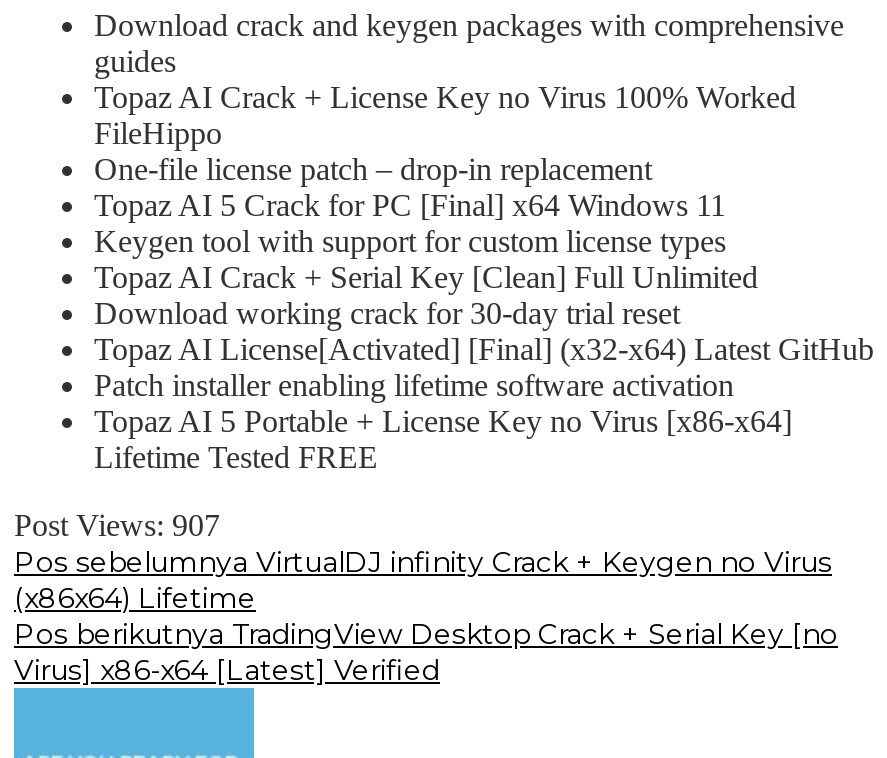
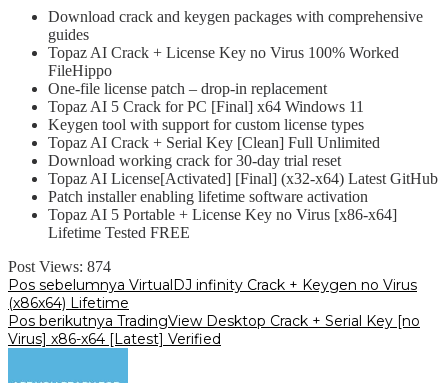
- Post Views: 907
+ Post Views: 874
